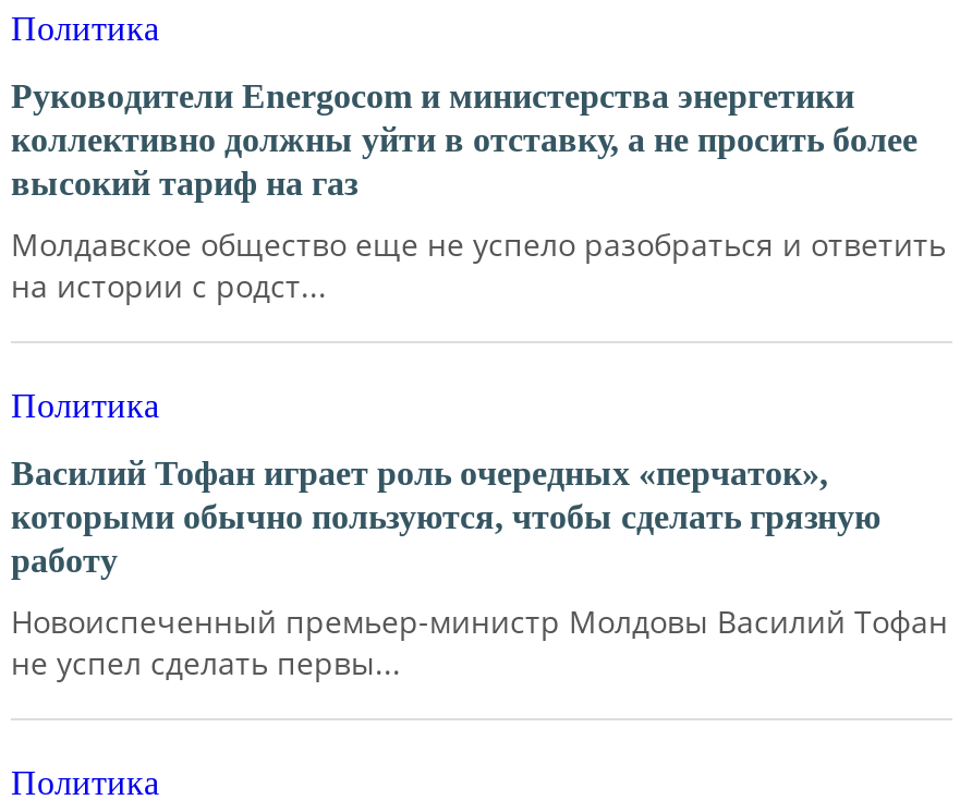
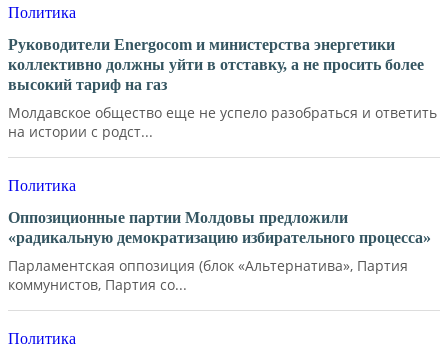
- Василий Тофан играет роль очередных «перчаток»,
- которыми обычно пользуются, чтобы сделать грязную
- работу
+ Оппозиционные партии Молдовы предложили
+ «радикальную демократизацию избирательного процесса»

- Новоиспеченный премьер-министр Молдовы Василий Тофан
- не успел сделать первы...
+ Парламентская оппозиция (блок «Альтернатива», Партия
+ коммунистов, Партия со...
